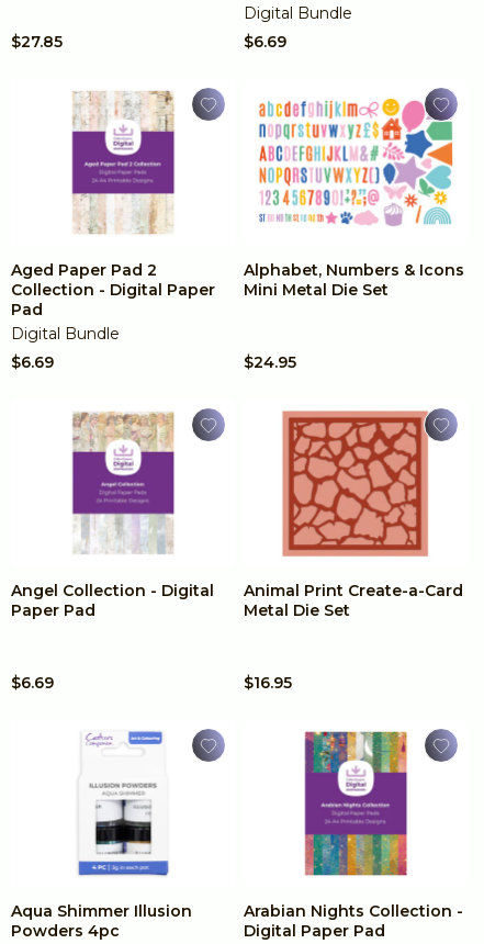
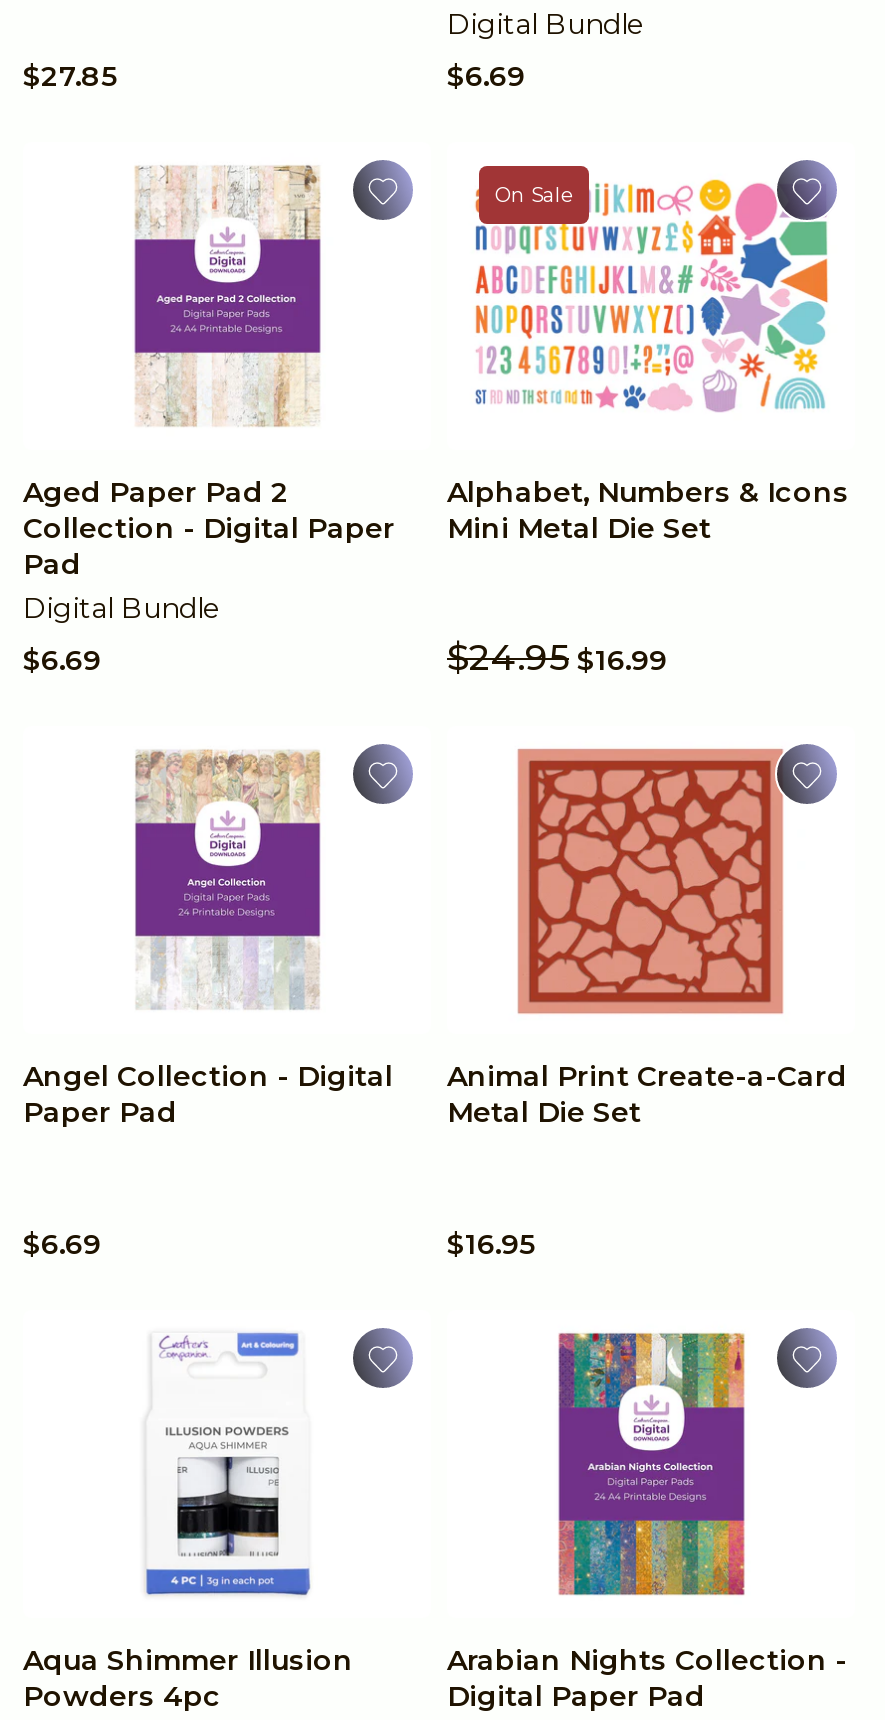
+ On Sale

- $24.95
+ $24.95 $16.99
